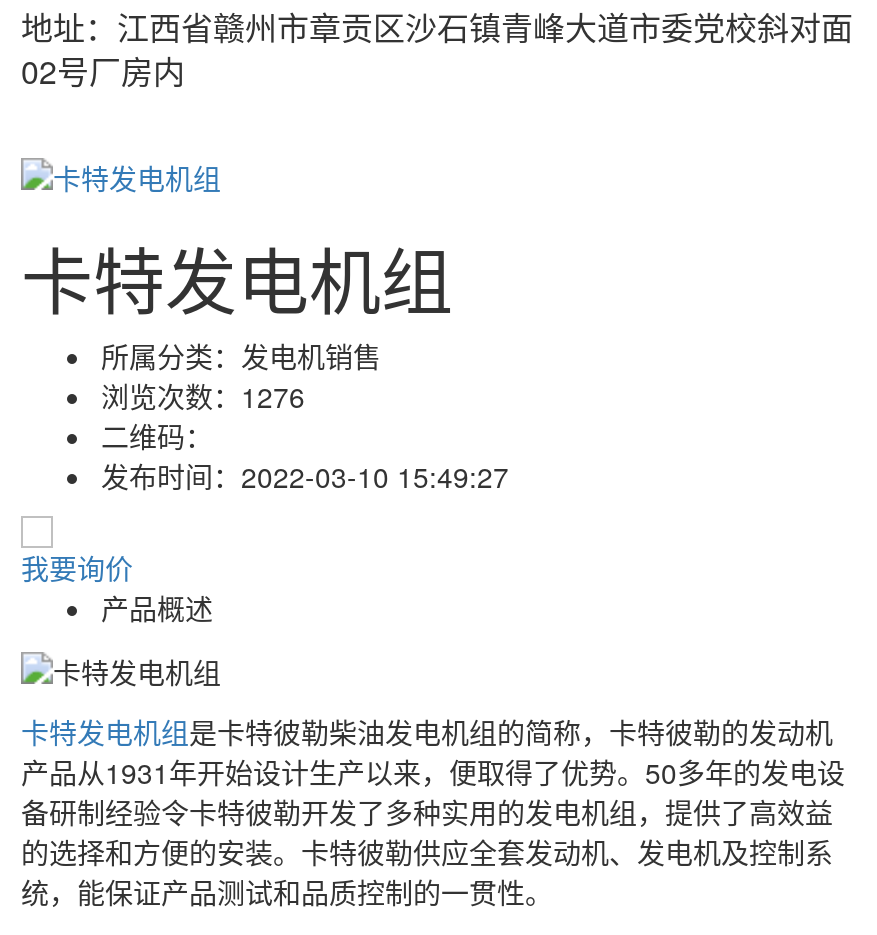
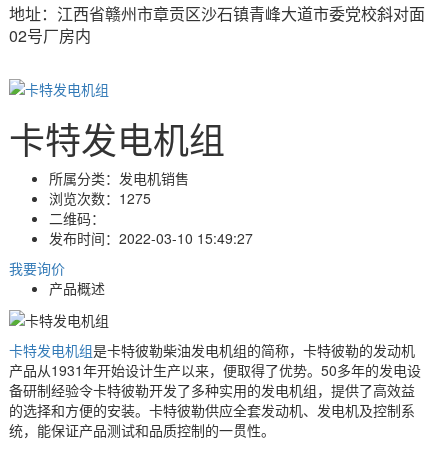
- 浏览次数：1276
+ 浏览次数：1275
